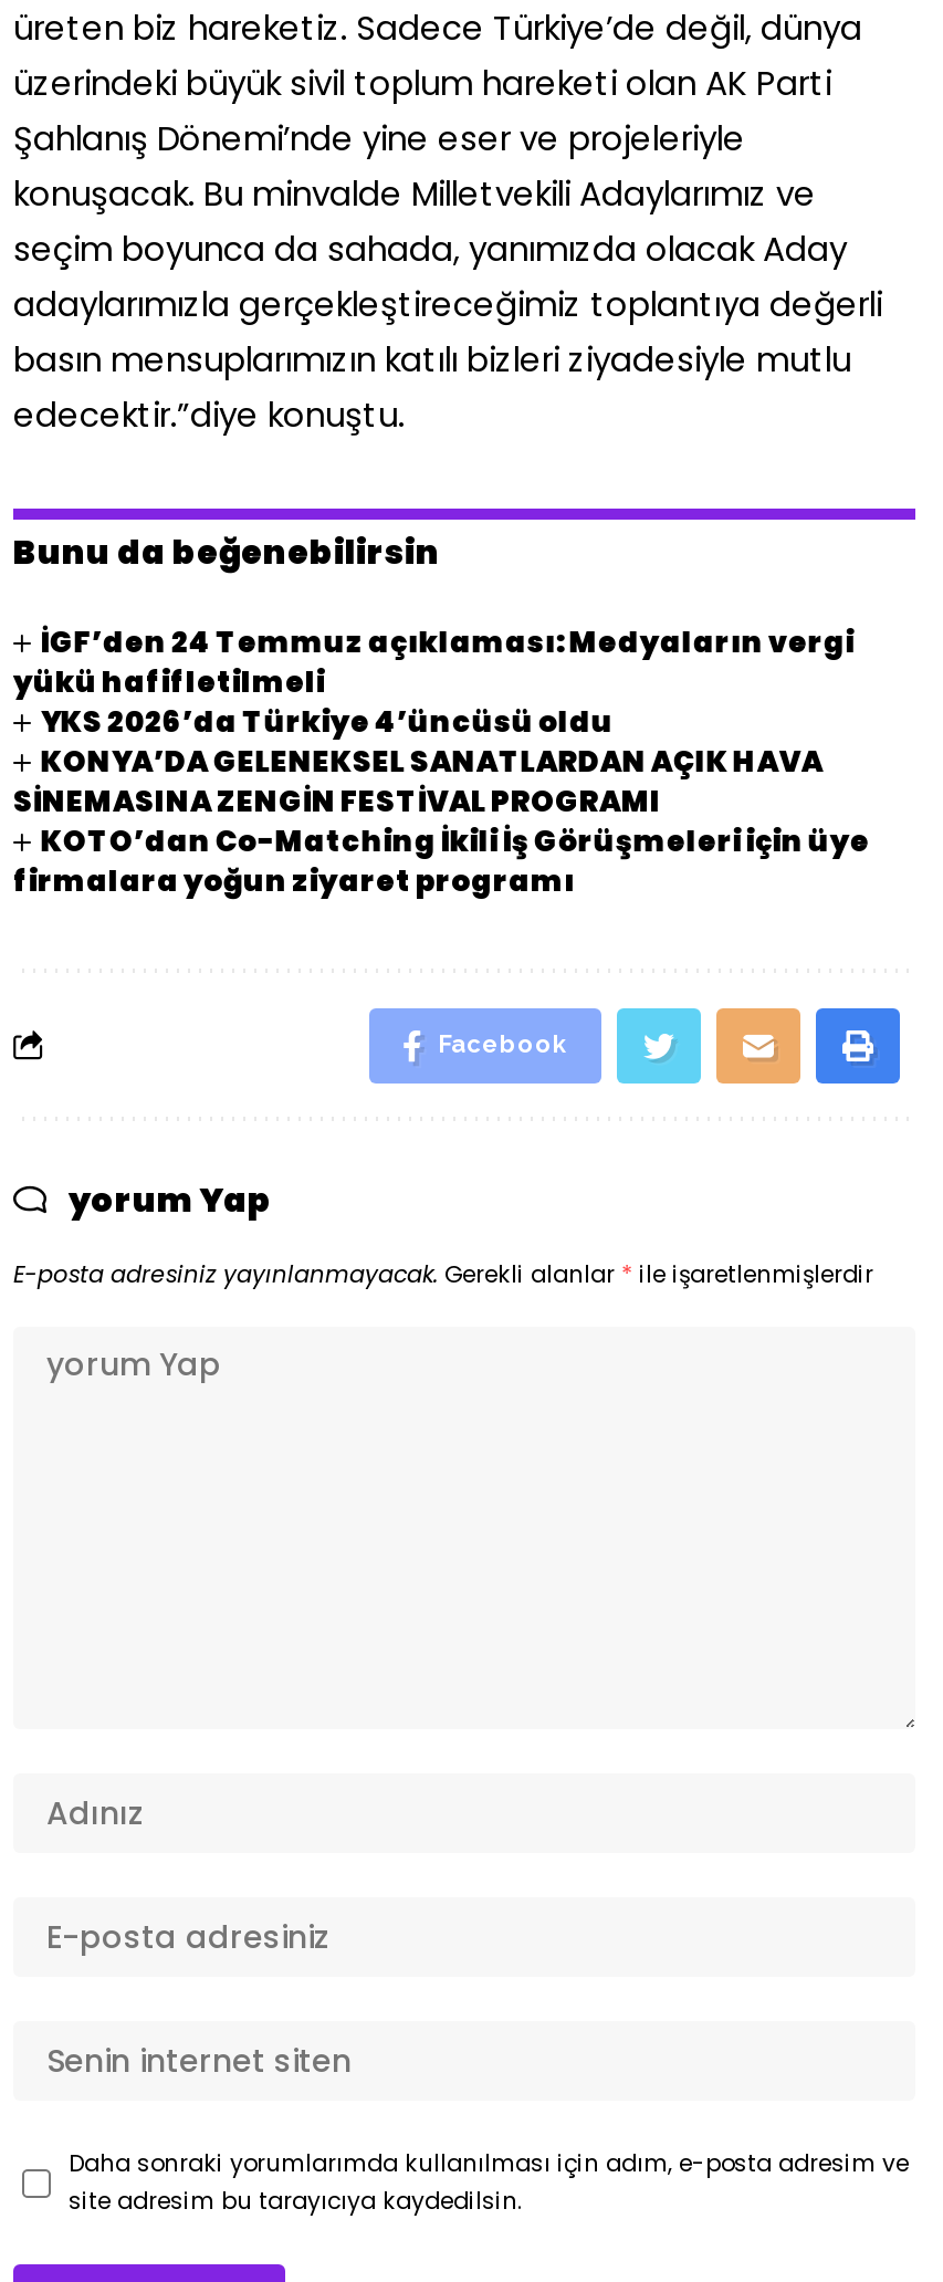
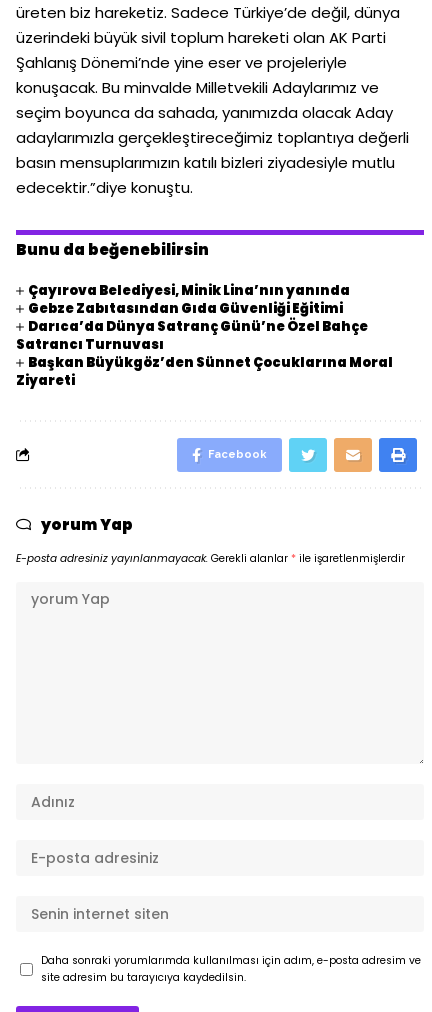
- İGF’den 24 Temmuz açıklaması: Medyaların vergi
- yükü hafifletilmeli
- YKS 2026’da Türkiye 4’üncüsü oldu
- KONYA’DA GELENEKSEL SANATLARDAN AÇIK HAVA
- SİNEMASINA ZENGİN FESTİVAL PROGRAMI
- KOTO’dan Co-Matching İkili İş Görüşmeleri için üye
- firmalara yoğun ziyaret programı
+ Çayırova Belediyesi, Minik Lina’nın yanında
+ Gebze Zabıtasından Gıda Güvenliği Eğitimi
+ Darıca’da Dünya Satranç Günü’ne Özel Bahçe
+ Satrancı Turnuvası
+ Başkan Büyükgöz’den Sünnet Çocuklarına Moral
+ Ziyareti
